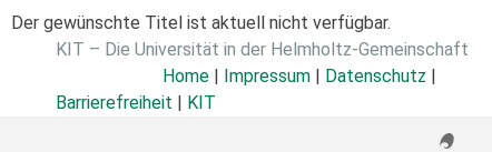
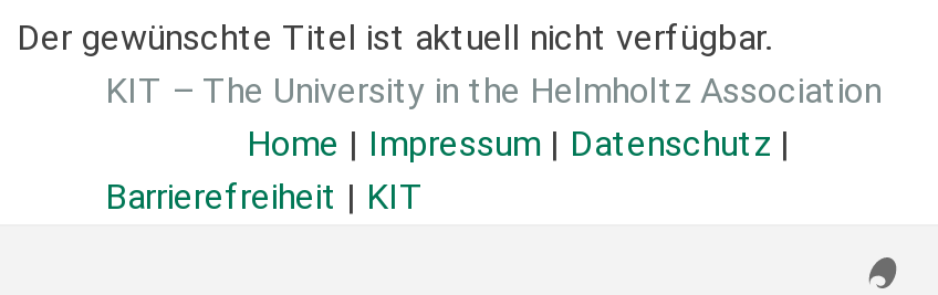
- KIT – Die Universität in der Helmholtz-Gemeinschaft
+ KIT – The University in the Helmholtz Association
